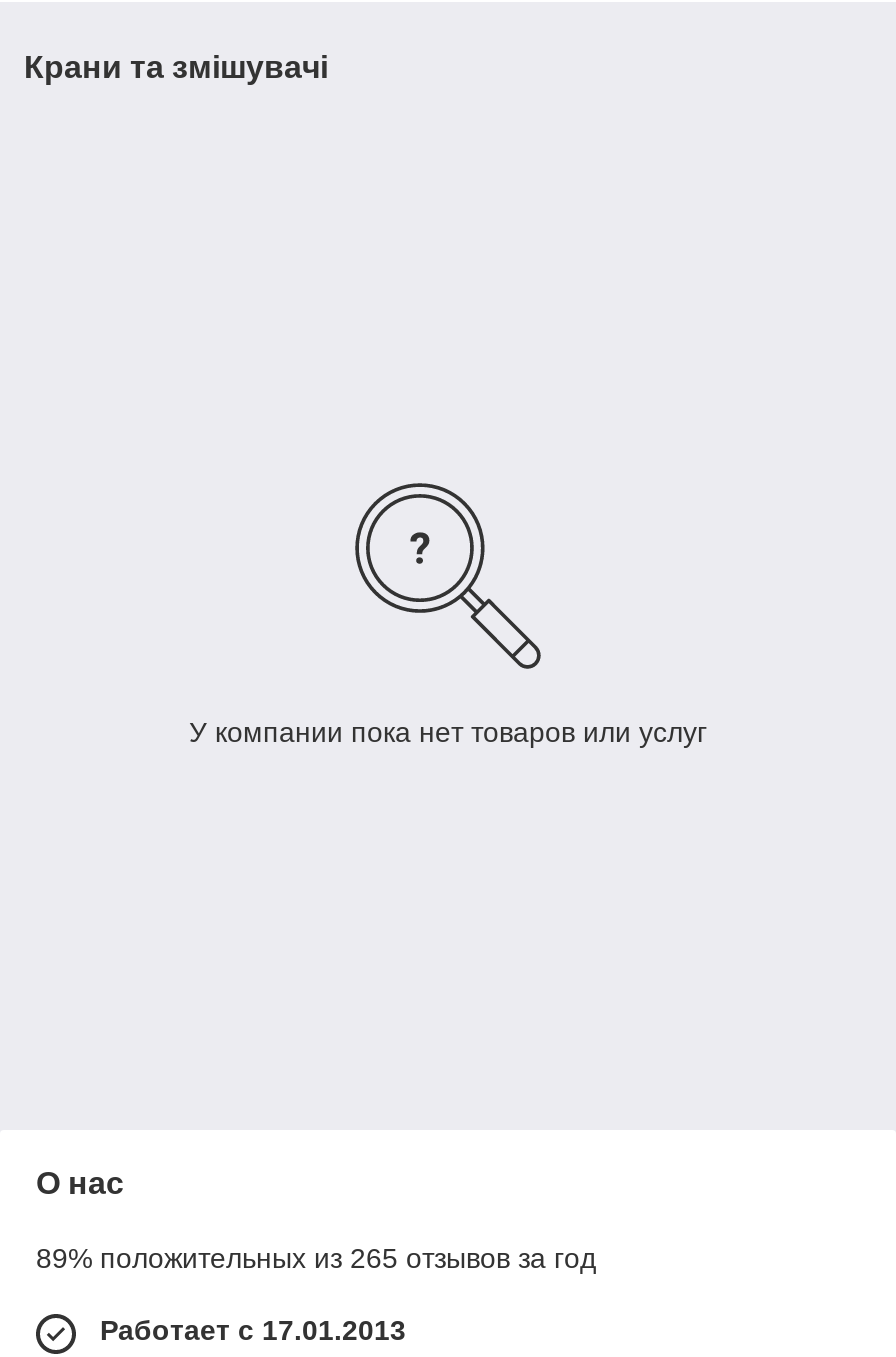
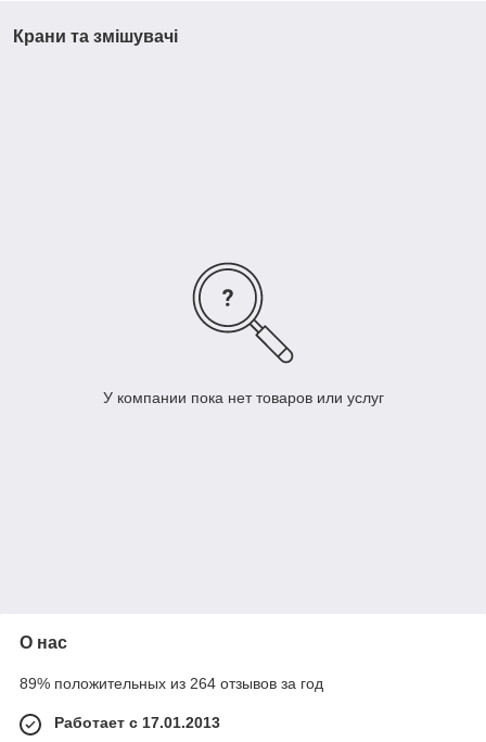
- 89% положительных из 265 отзывов за год
+ 89% положительных из 264 отзывов за год
